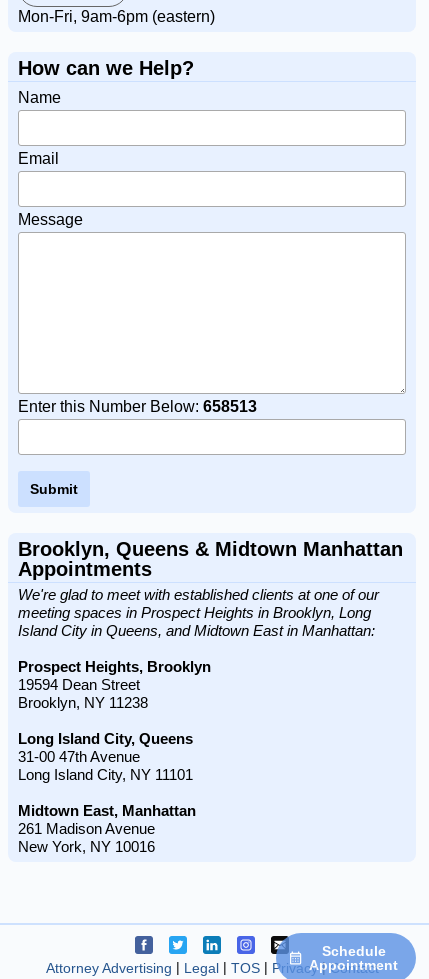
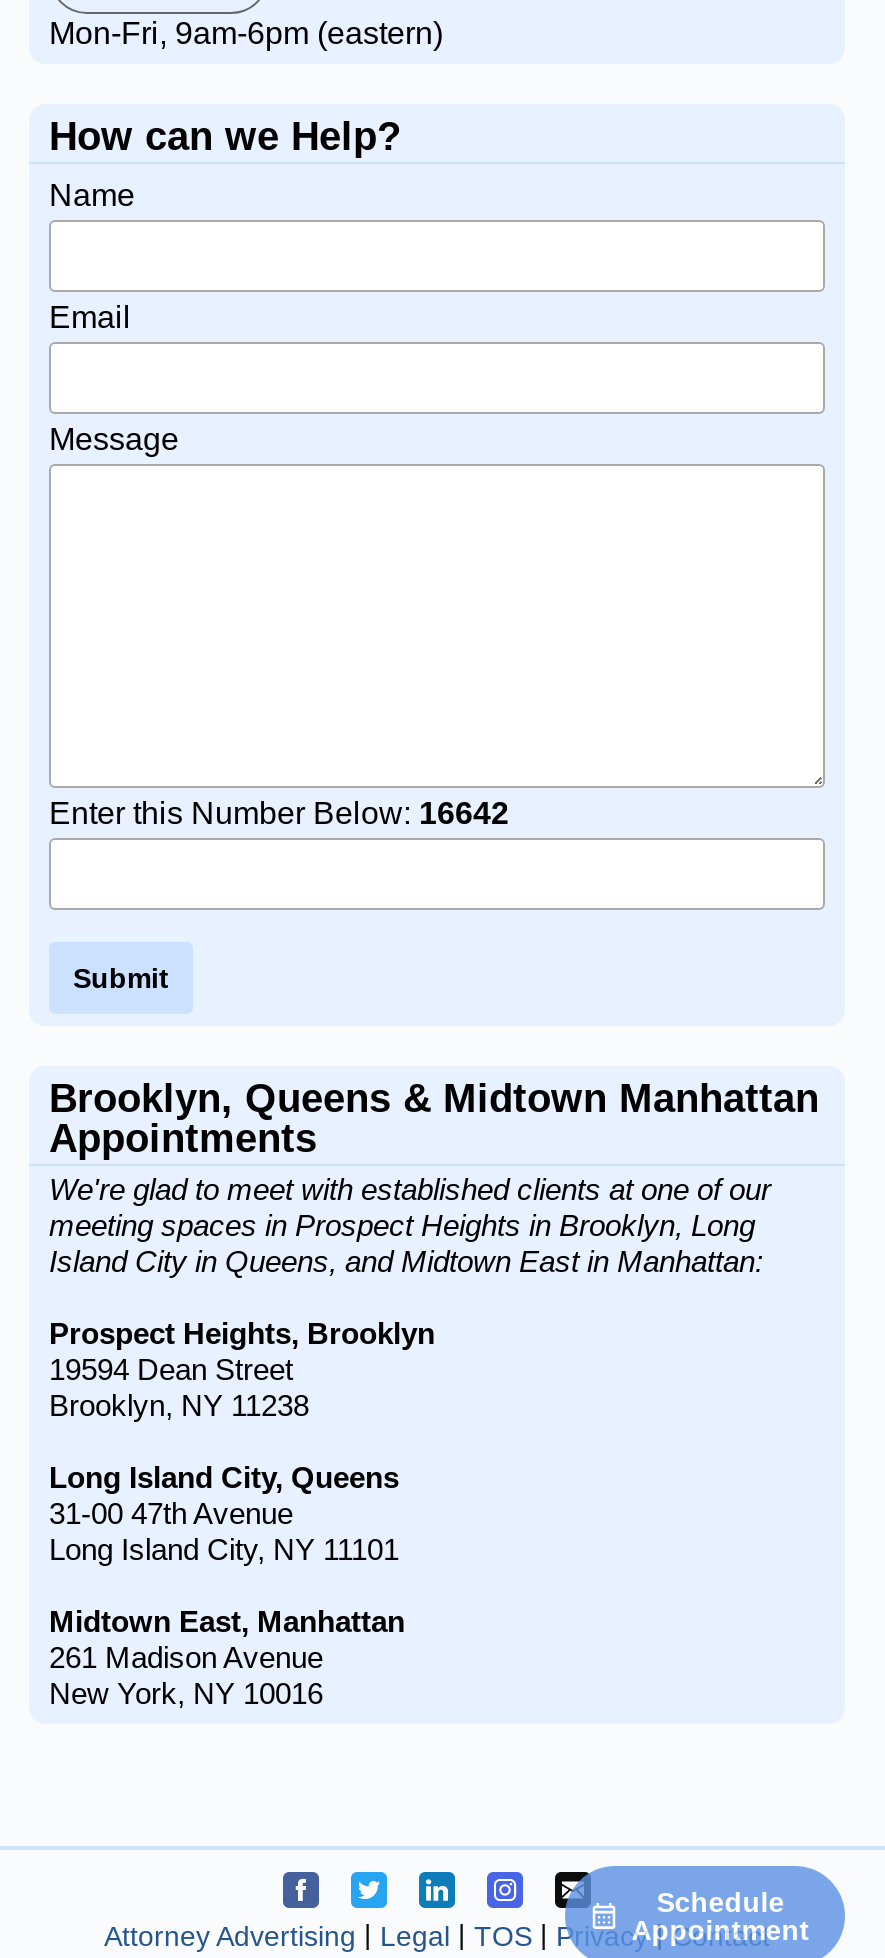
- Enter this Number Below: 658513
+ Enter this Number Below: 16642
